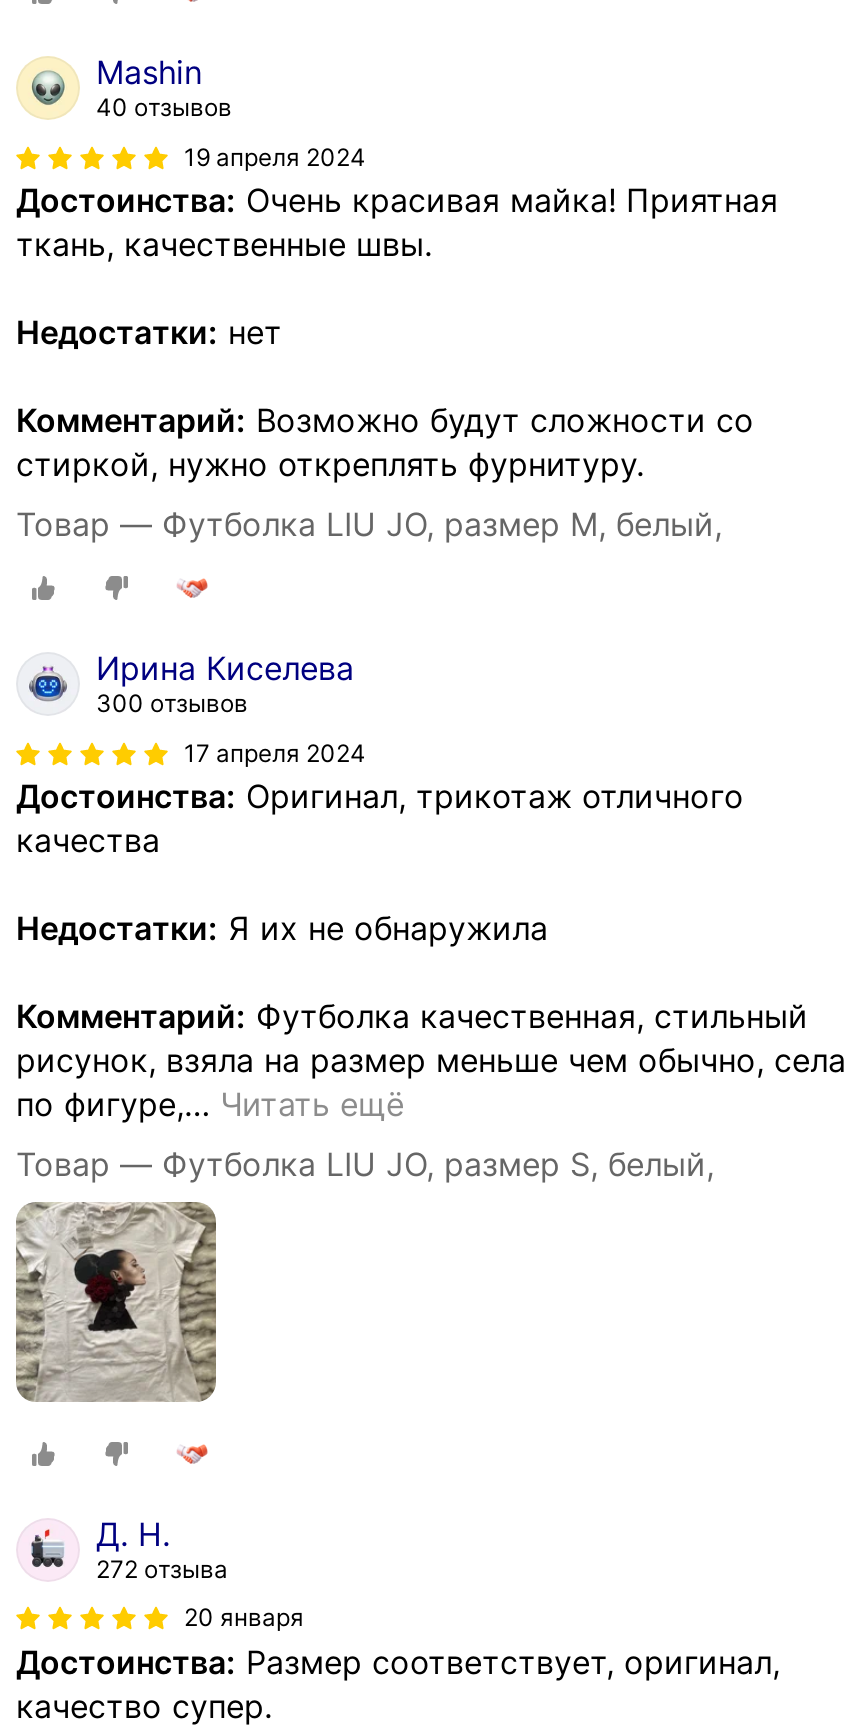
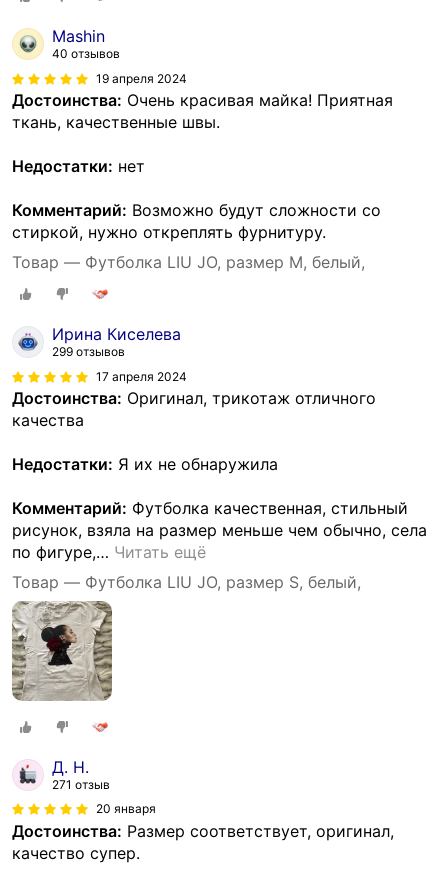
- 300 отзывов
+ 299 отзывов

- 272 отзыва
+ 271 отзыв
